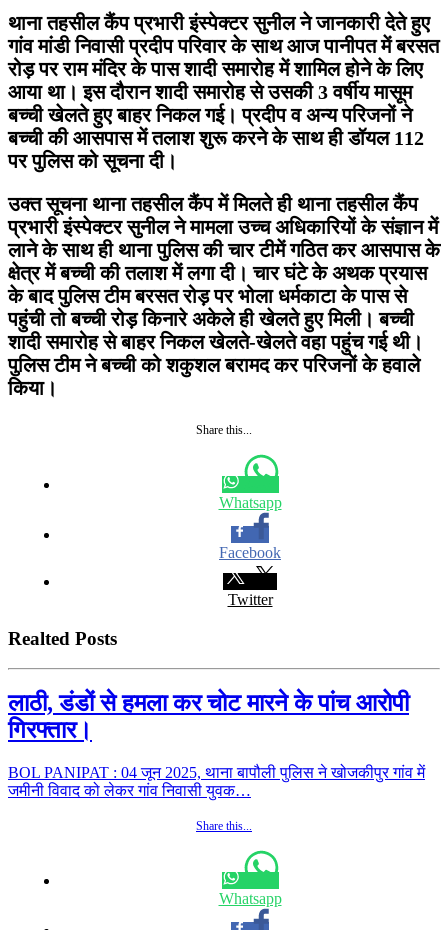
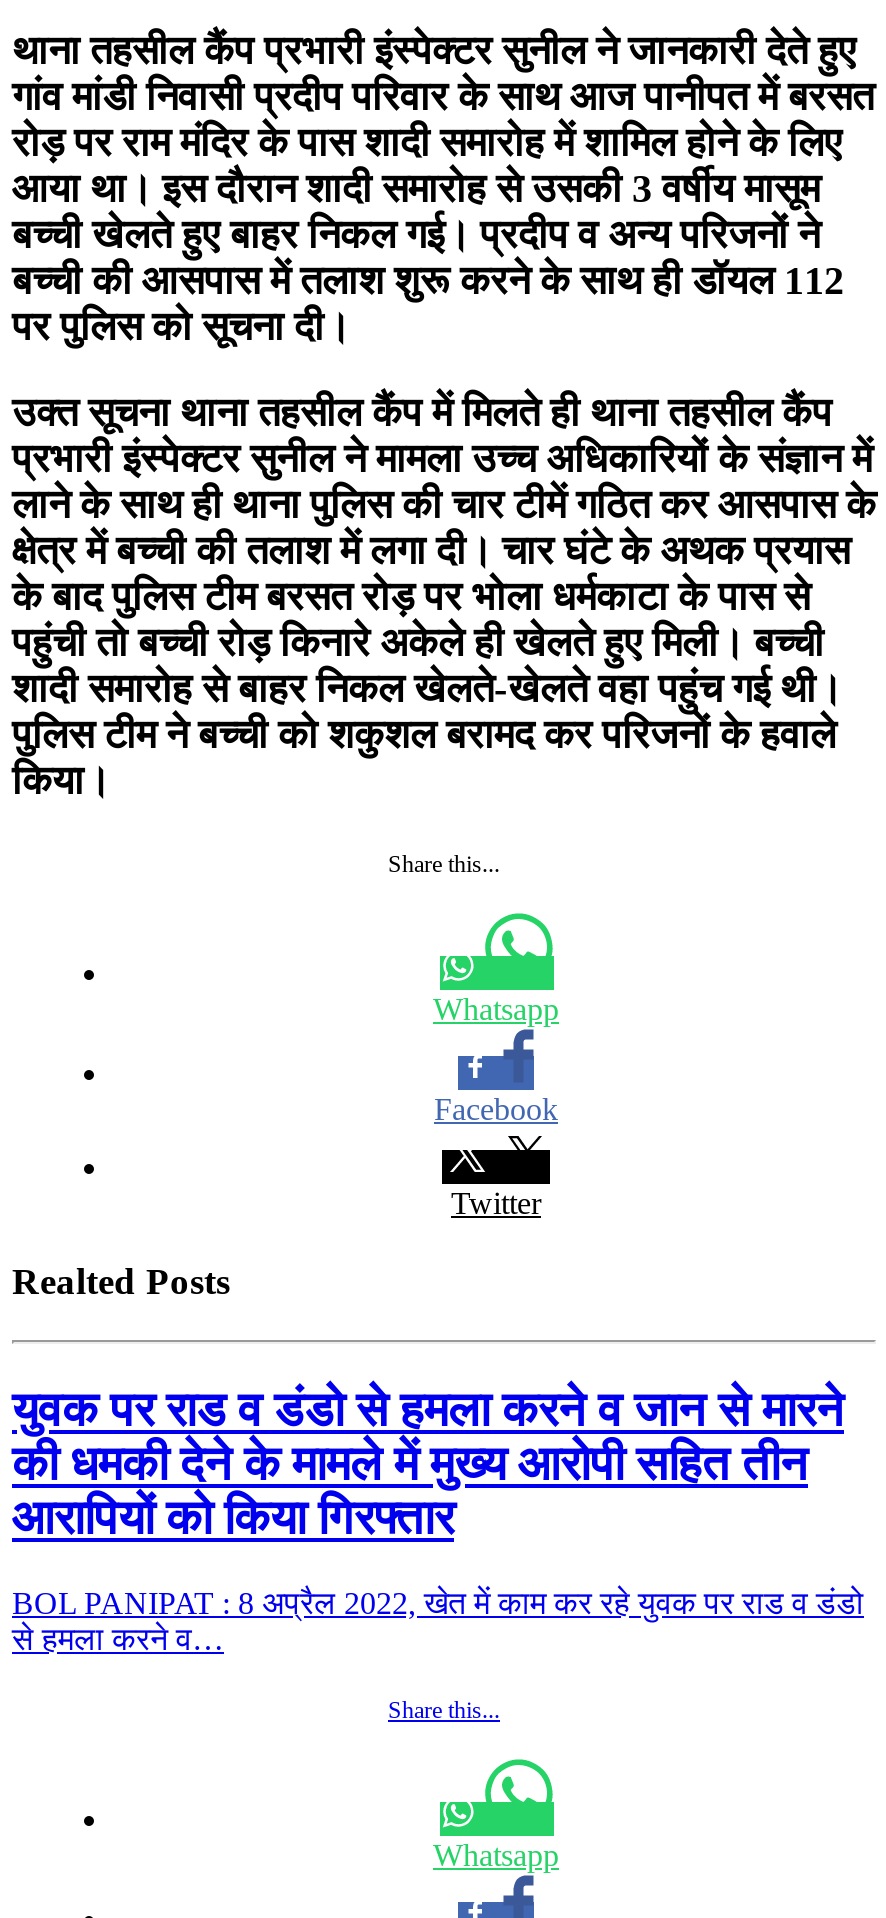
- लाठी, डंडों से हमला कर चोट मारने के पांच आरोपी
- गिरफ्तार।
+ युवक पर राड व डंडो से हमला करने व जान से मारने
+ की धमकी देने के मामले में मुख्य आरोपी सहित तीन
+ आरापियों को किया गिरफ्तार

- BOL PANIPAT : 04 जून 2025, थाना बापौली पुलिस ने खोजकीपुर गांव में
- जमीनी विवाद को लेकर गांव निवासी युवक…
+ BOL PANIPAT : 8 अप्रैल 2022, खेत में काम कर रहे युवक पर राड व डंडो
+ से हमला करने व…
